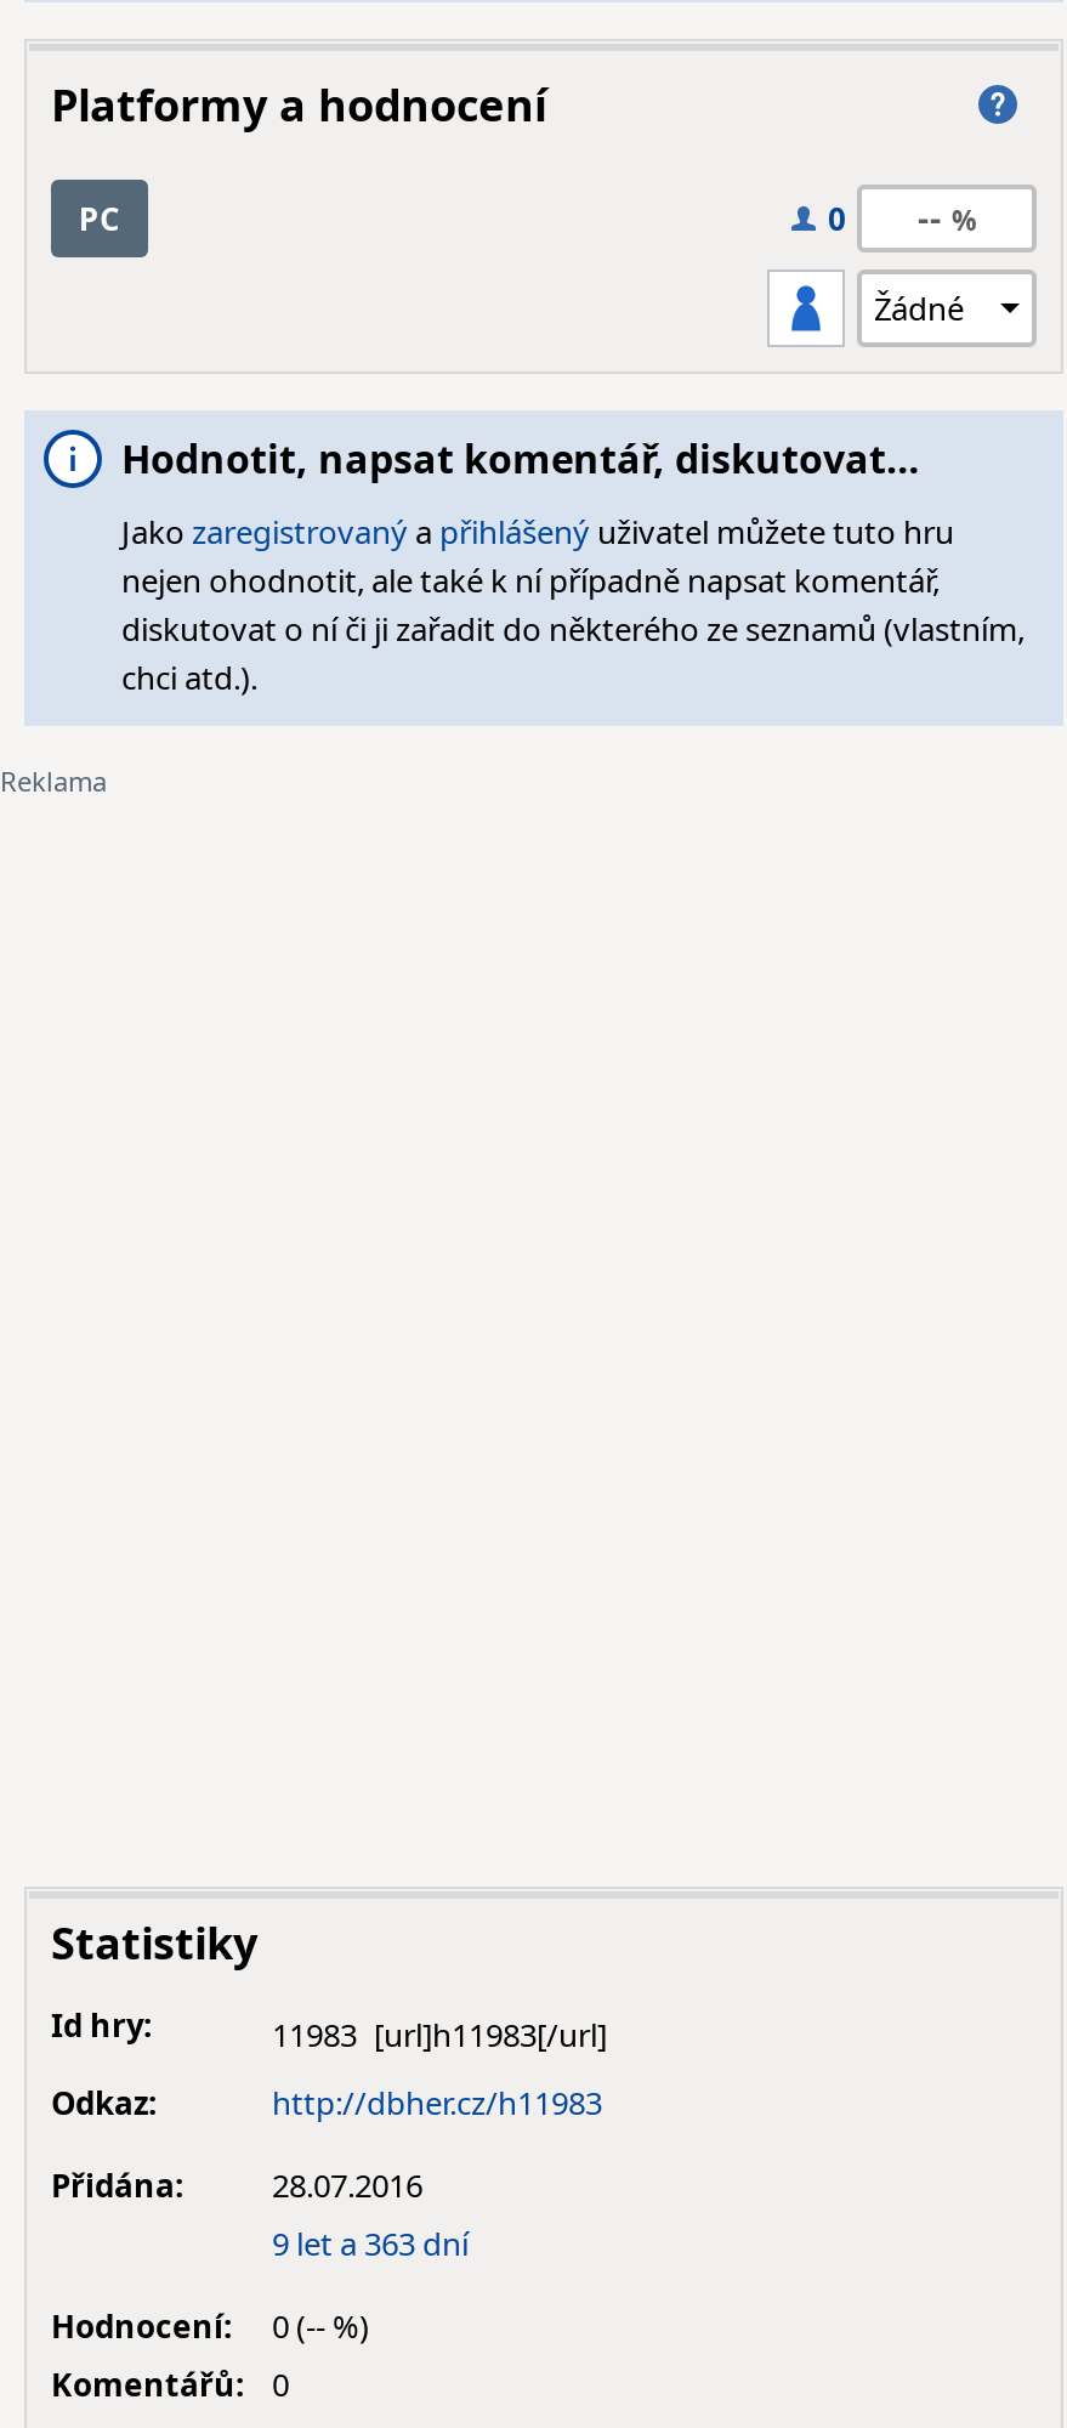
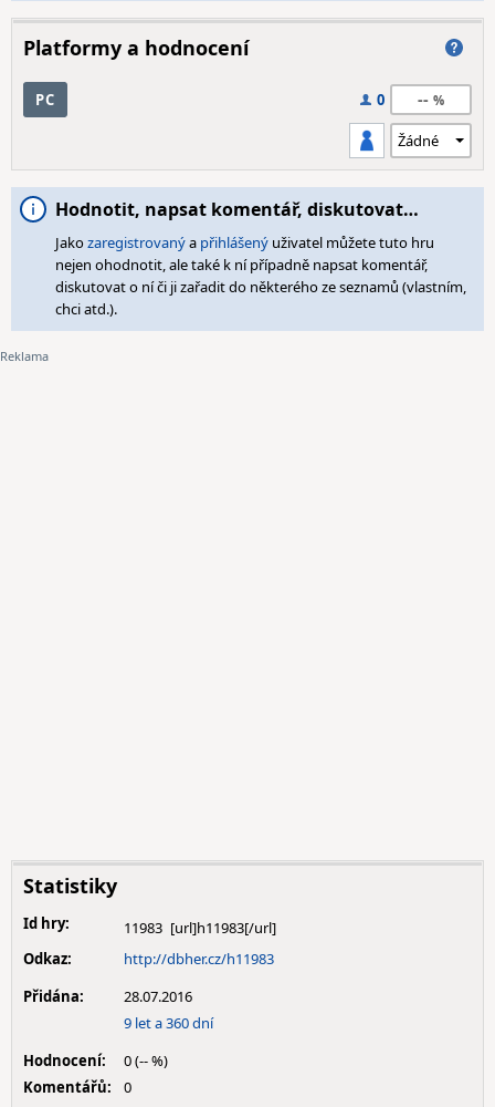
- 9 let a 363 dní
+ 9 let a 360 dní
